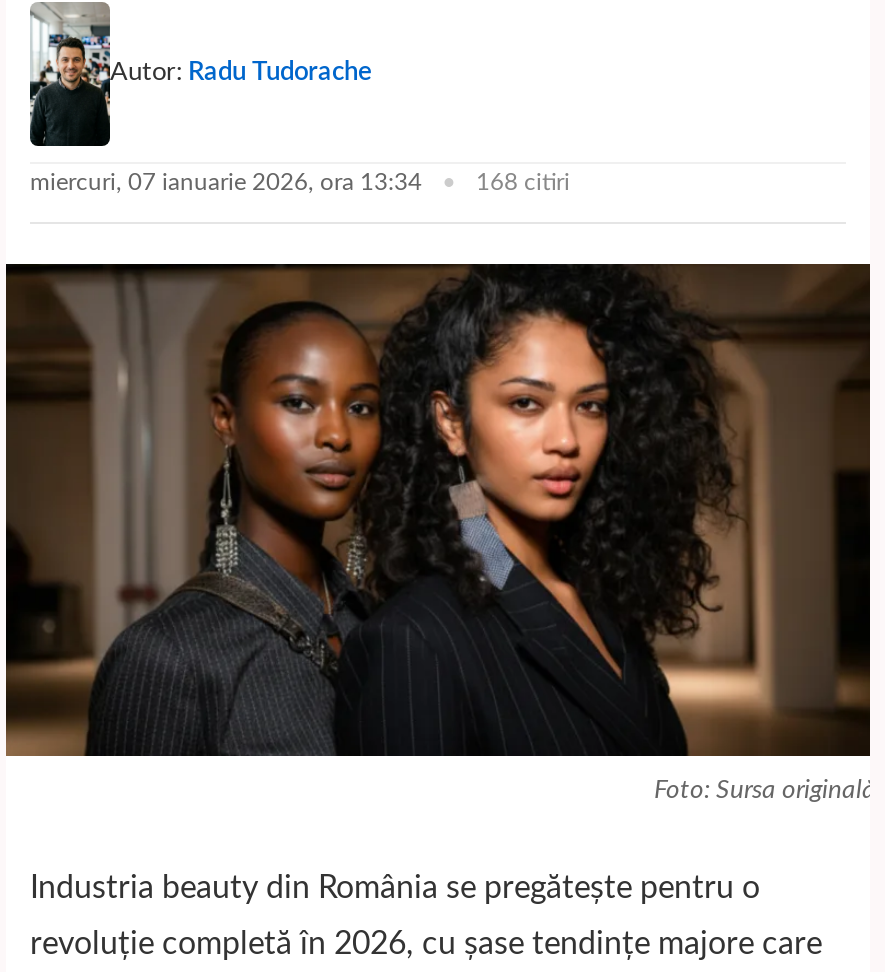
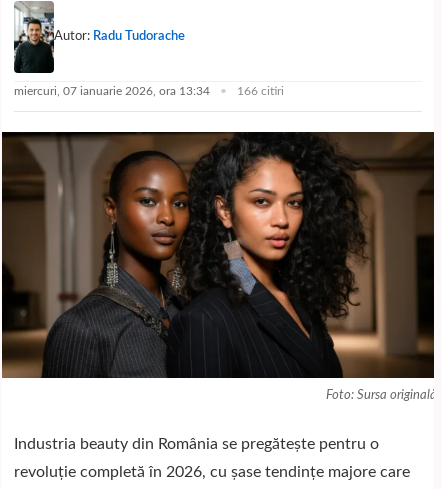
- 168 citiri
+ 166 citiri
